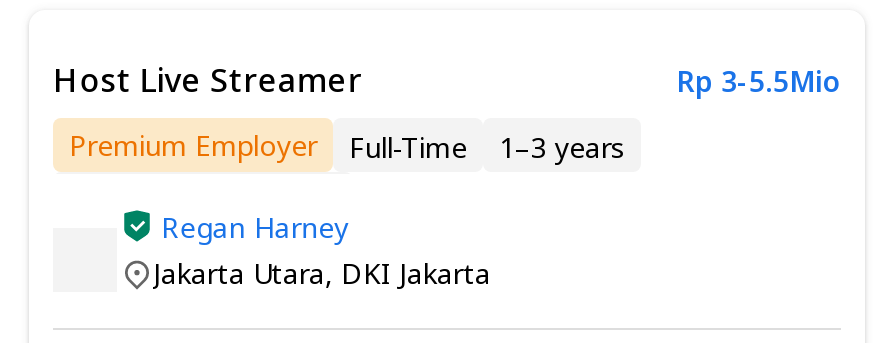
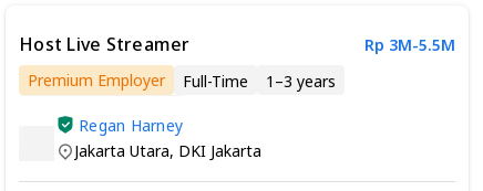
- Rp 3-5.5Mio
+ Rp 3M-5.5M
